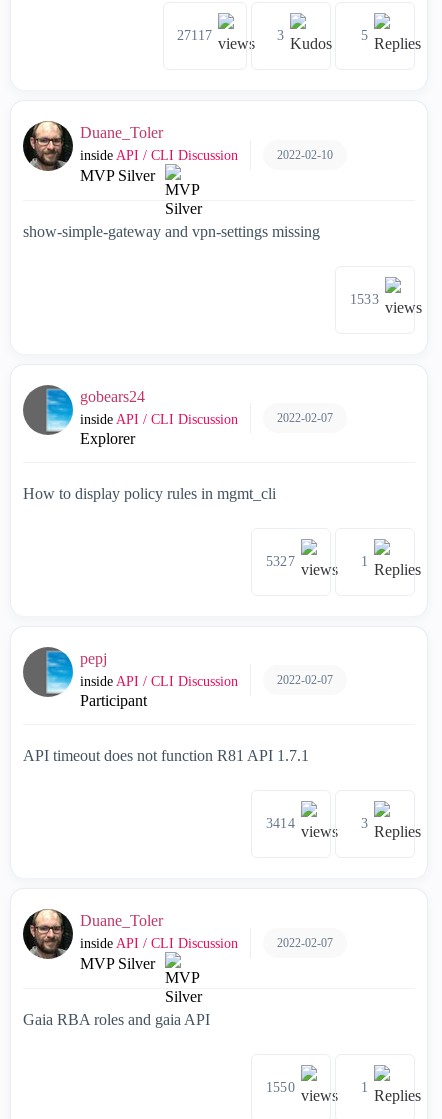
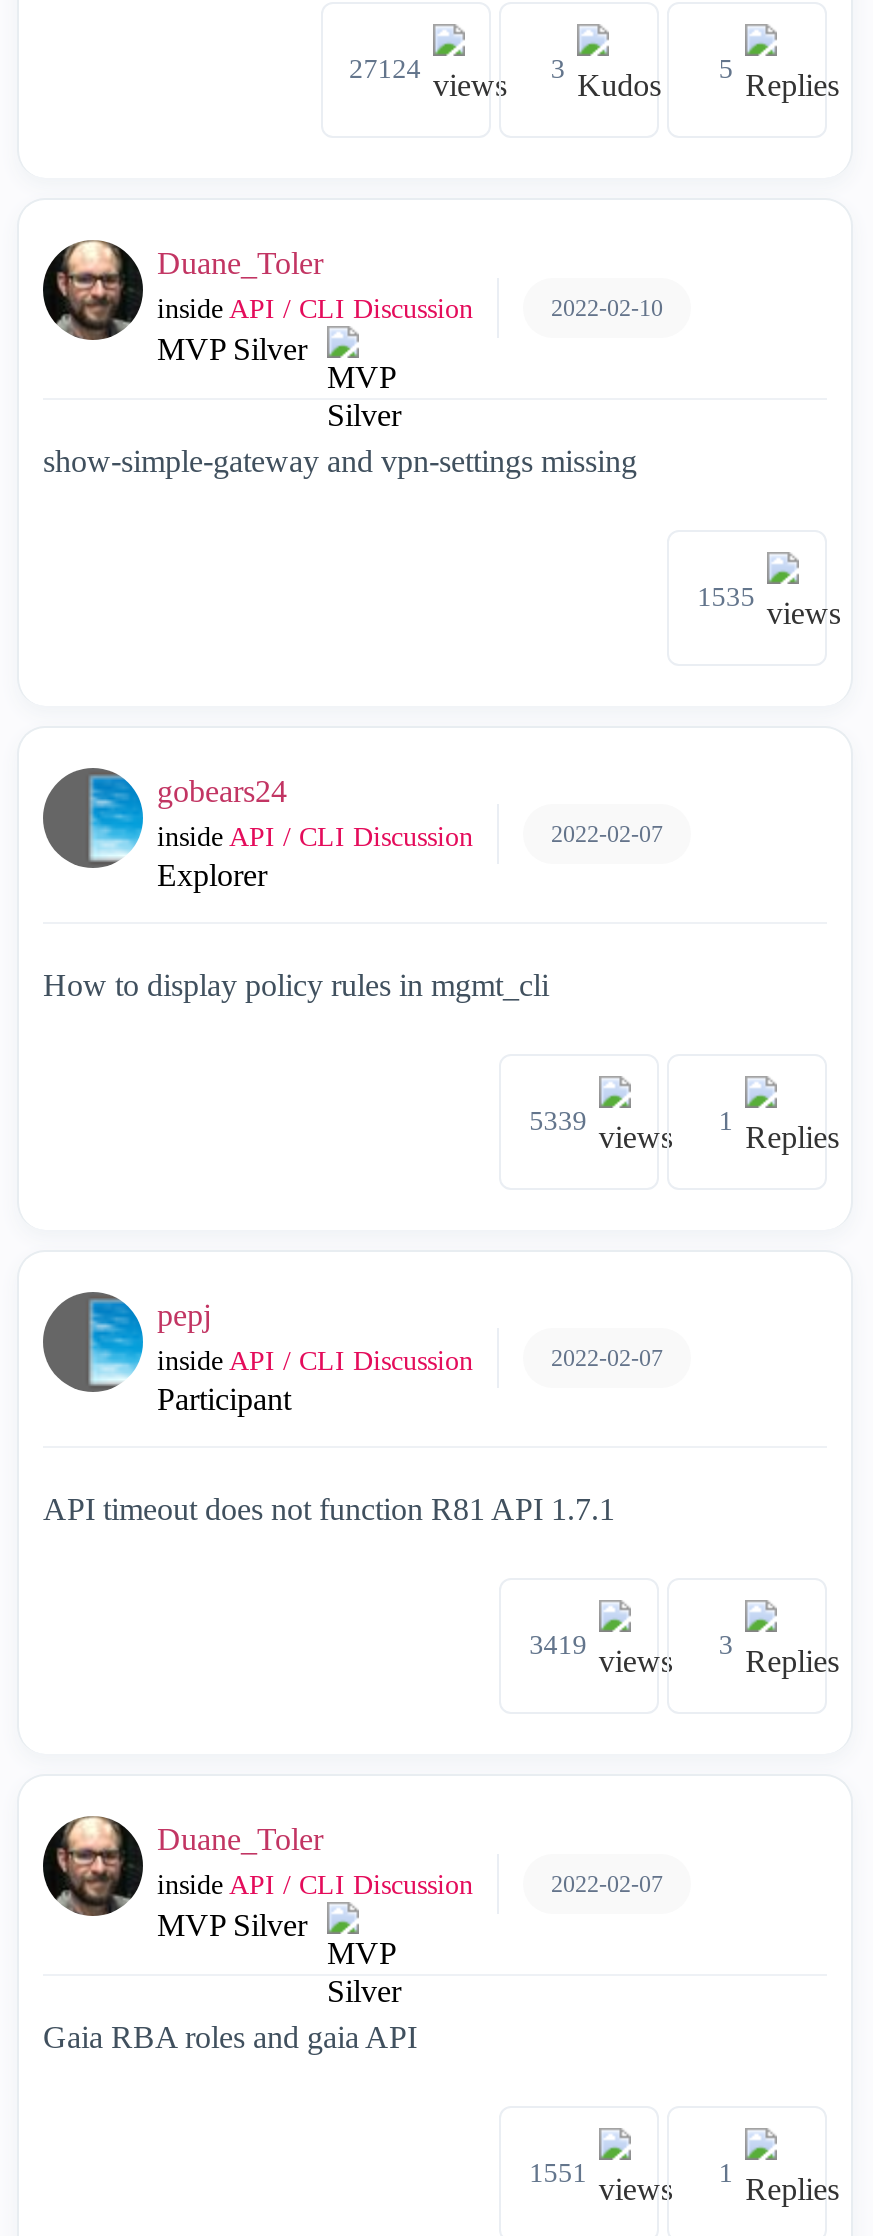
- 27117
+ 27124

- 1533
+ 1535

- 5327
+ 5339

- 3414
+ 3419

- 1550
+ 1551
